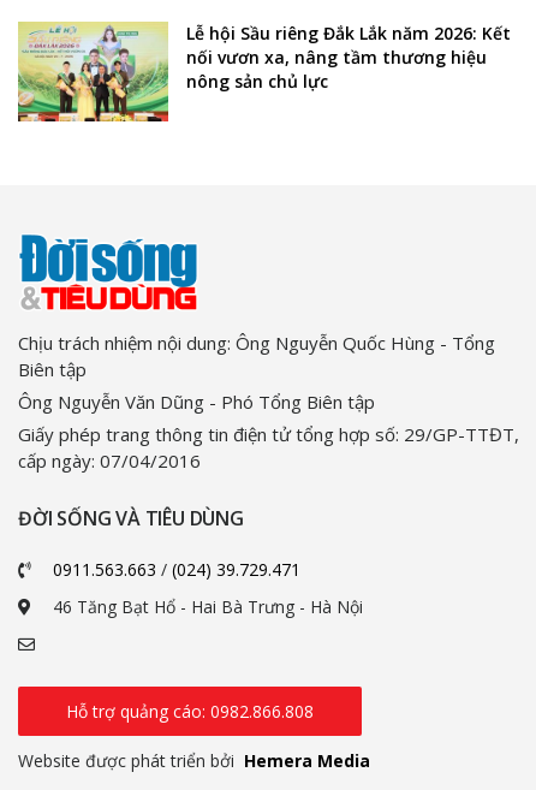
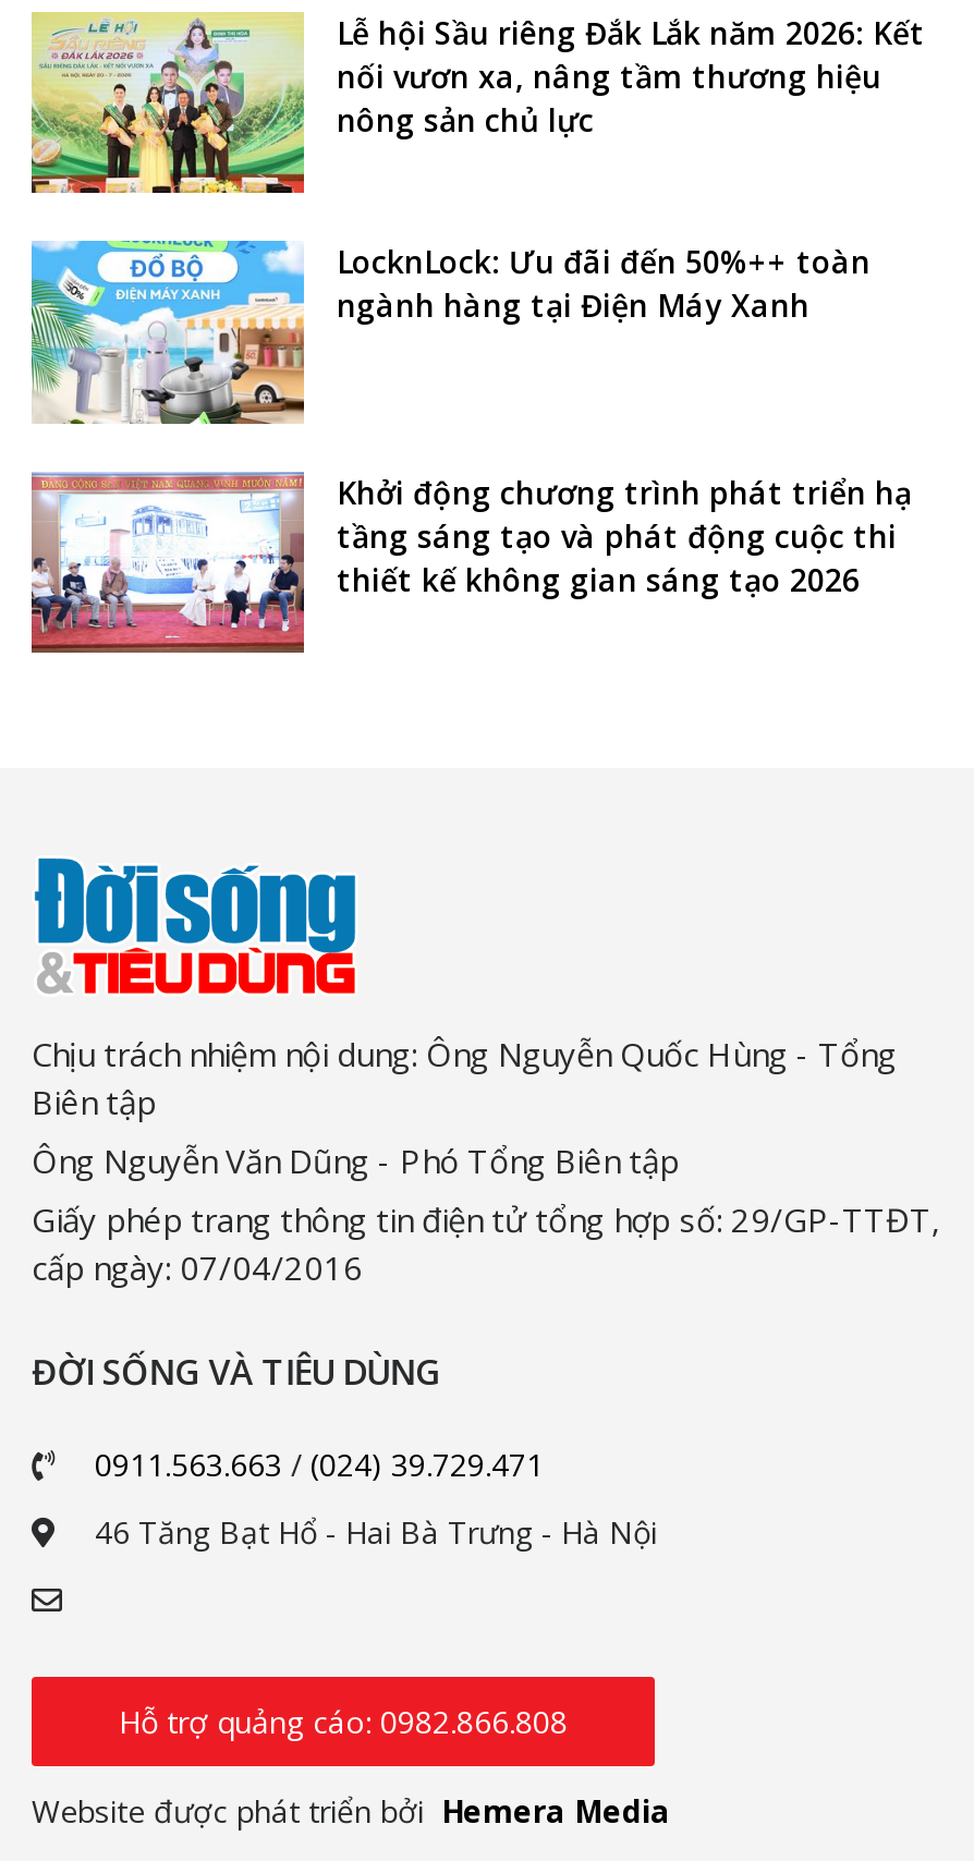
+ [image]
+ LocknLock: Ưu đãi đến 50%++ toàn
+ ngành hàng tại Điện Máy Xanh

+ [image]
+ Khởi động chương trình phát triển hạ
+ tầng sáng tạo và phát động cuộc thi
+ thiết kế không gian sáng tạo 2026
